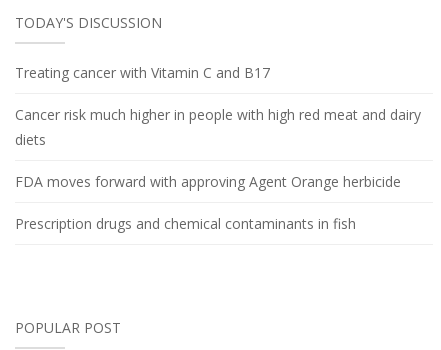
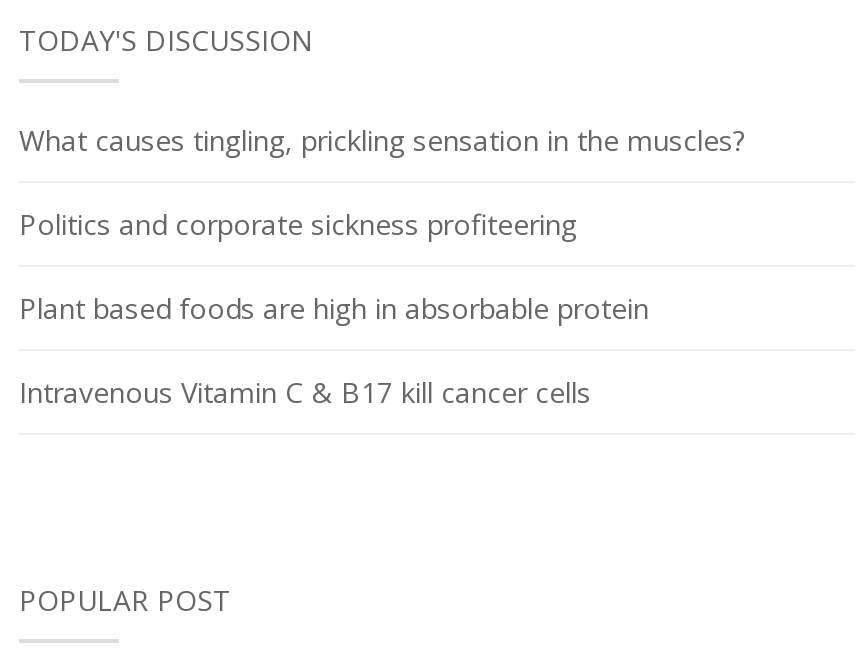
- Treating cancer with Vitamin C and B17
+ What causes tingling, prickling sensation in the muscles?

- Cancer risk much higher in people with high red meat and dairy
- diets
+ Politics and corporate sickness profiteering

- FDA moves forward with approving Agent Orange herbicide
+ Plant based foods are high in absorbable protein

- Prescription drugs and chemical contaminants in fish
+ Intravenous Vitamin C & B17 kill cancer cells
